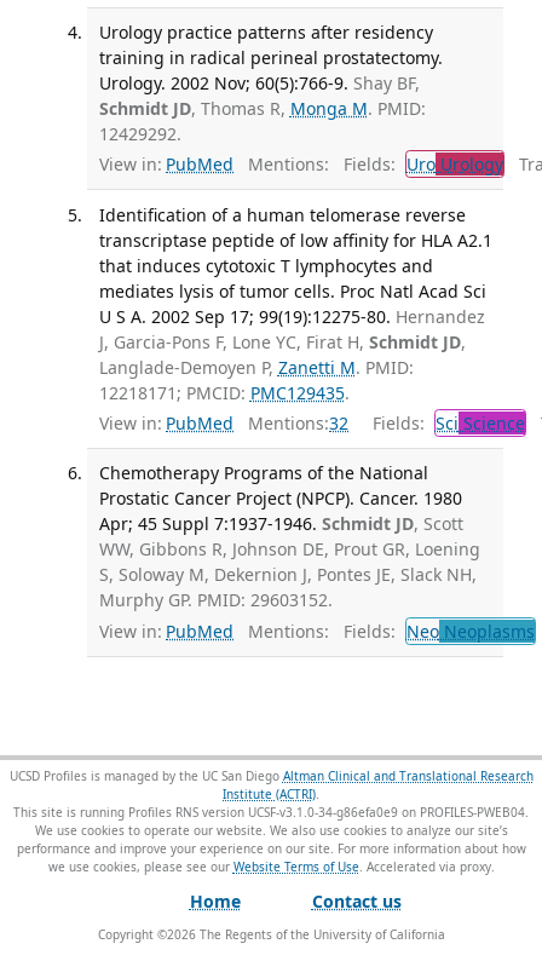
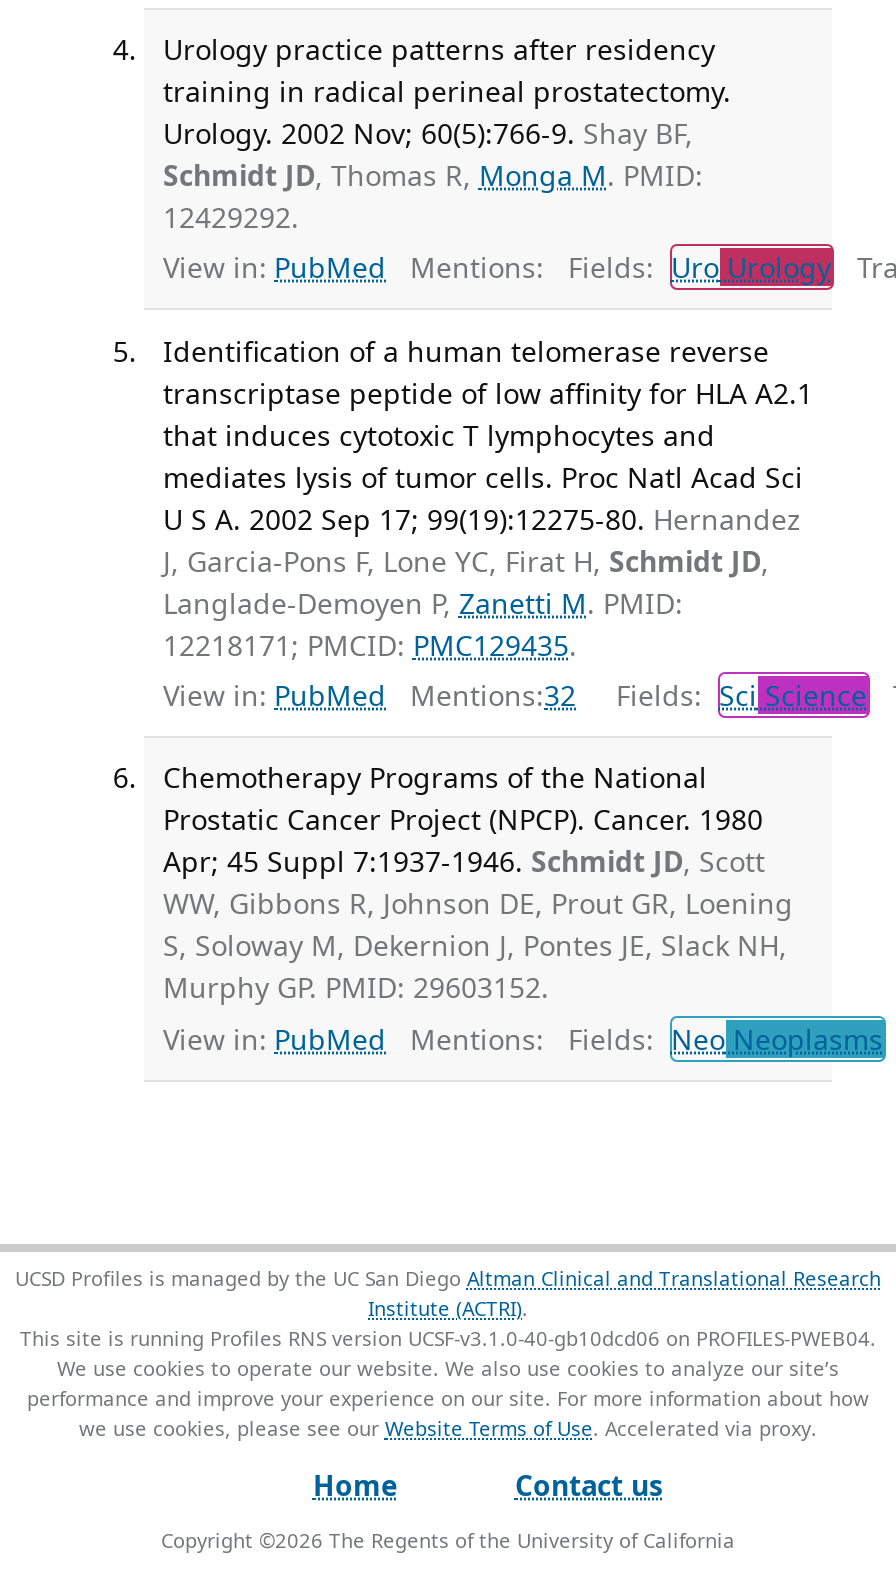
- This site is running Profiles RNS version UCSF-v3.1.0-34-g86efa0e9 on PROFILES-PWEB04.
+ This site is running Profiles RNS version UCSF-v3.1.0-40-gb10dcd06 on PROFILES-PWEB04.
